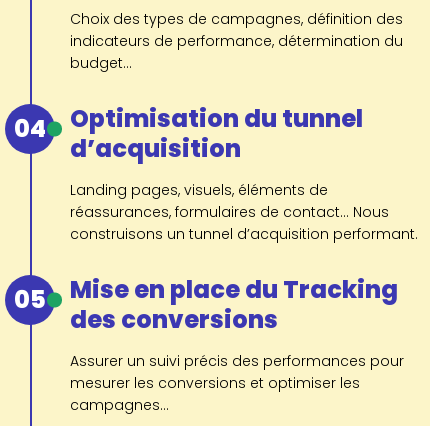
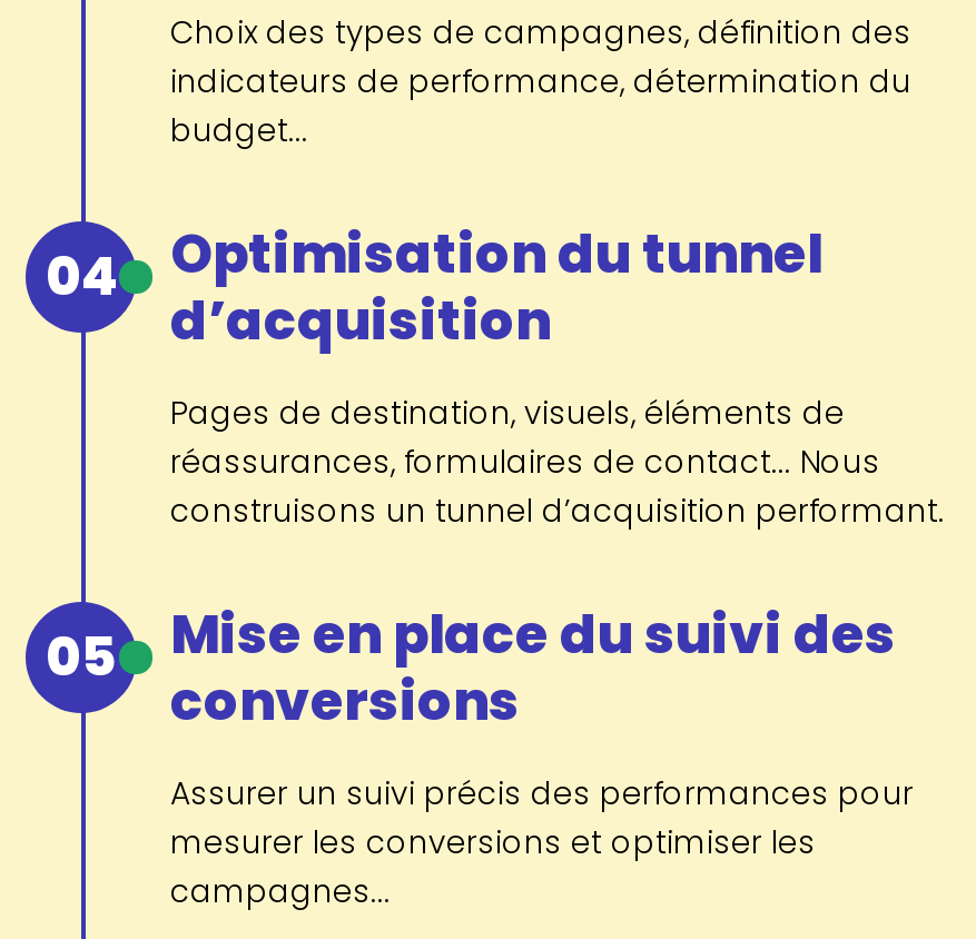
- Landing pages, visuels, éléments de
+ Pages de destination, visuels, éléments de

- Mise en place du Tracking
- des conversions
+ Mise en place du suivi des
+ conversions
